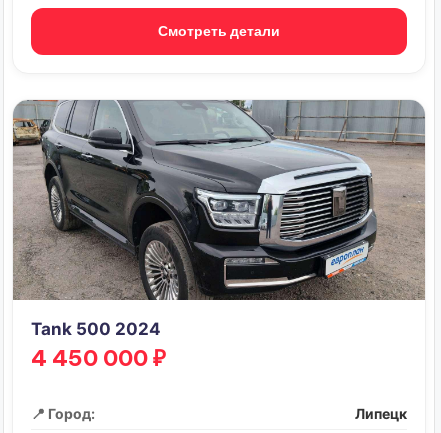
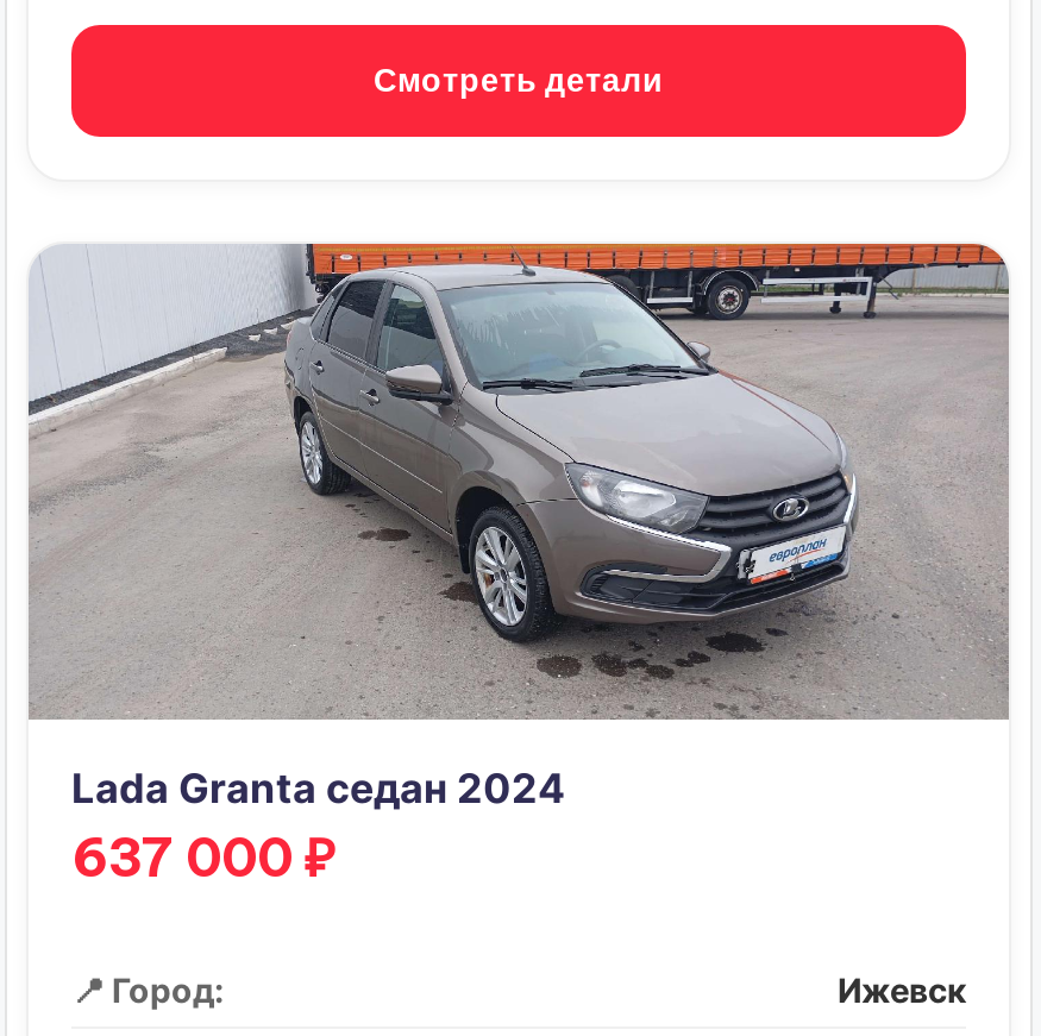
- [image]
- Tank 500 2024
- 4 450 000 ₽
+ [image]
+ Lada Granta седан 2024
+ 637 000 ₽

- Липецк
+ Ижевск
